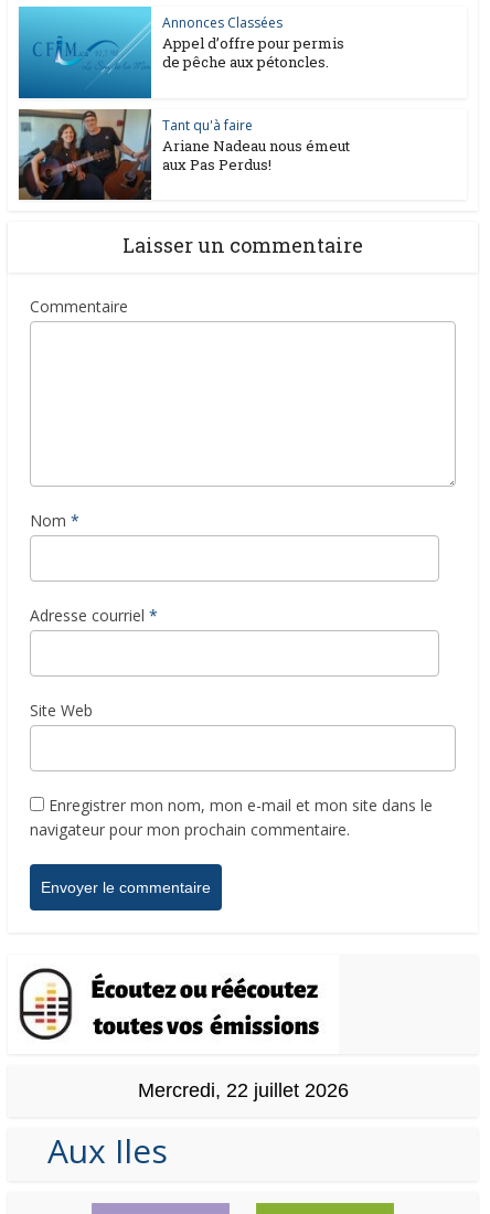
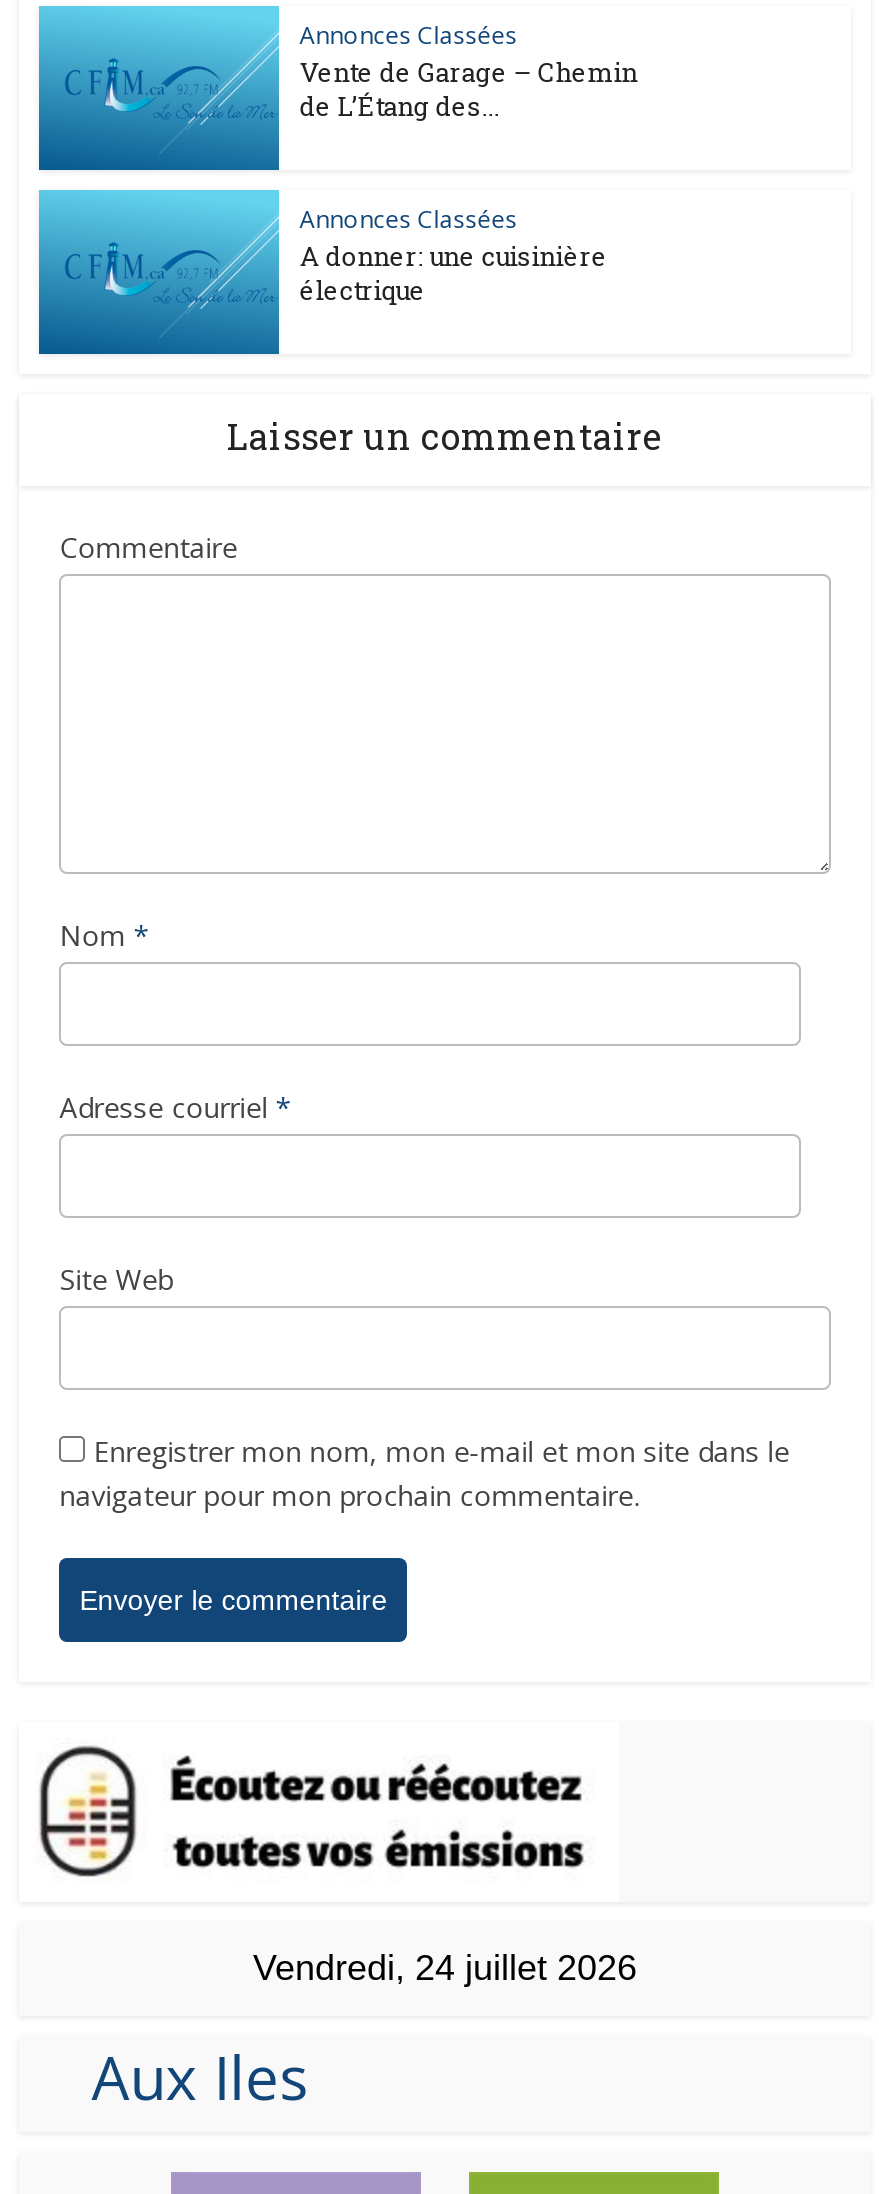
- Appel d’offre pour permis
- de pêche aux pétoncles.
+ Vente de Garage – Chemin
+ de L’Étang des...

- [image]
- Tant qu'à faire
- Ariane Nadeau nous émeut
- aux Pas Perdus!
+ [image]
+ Annonces Classées
+ A donner: une cuisinière
+ électrique

- Mercredi, 22 juillet 2026
+ Vendredi, 24 juillet 2026
